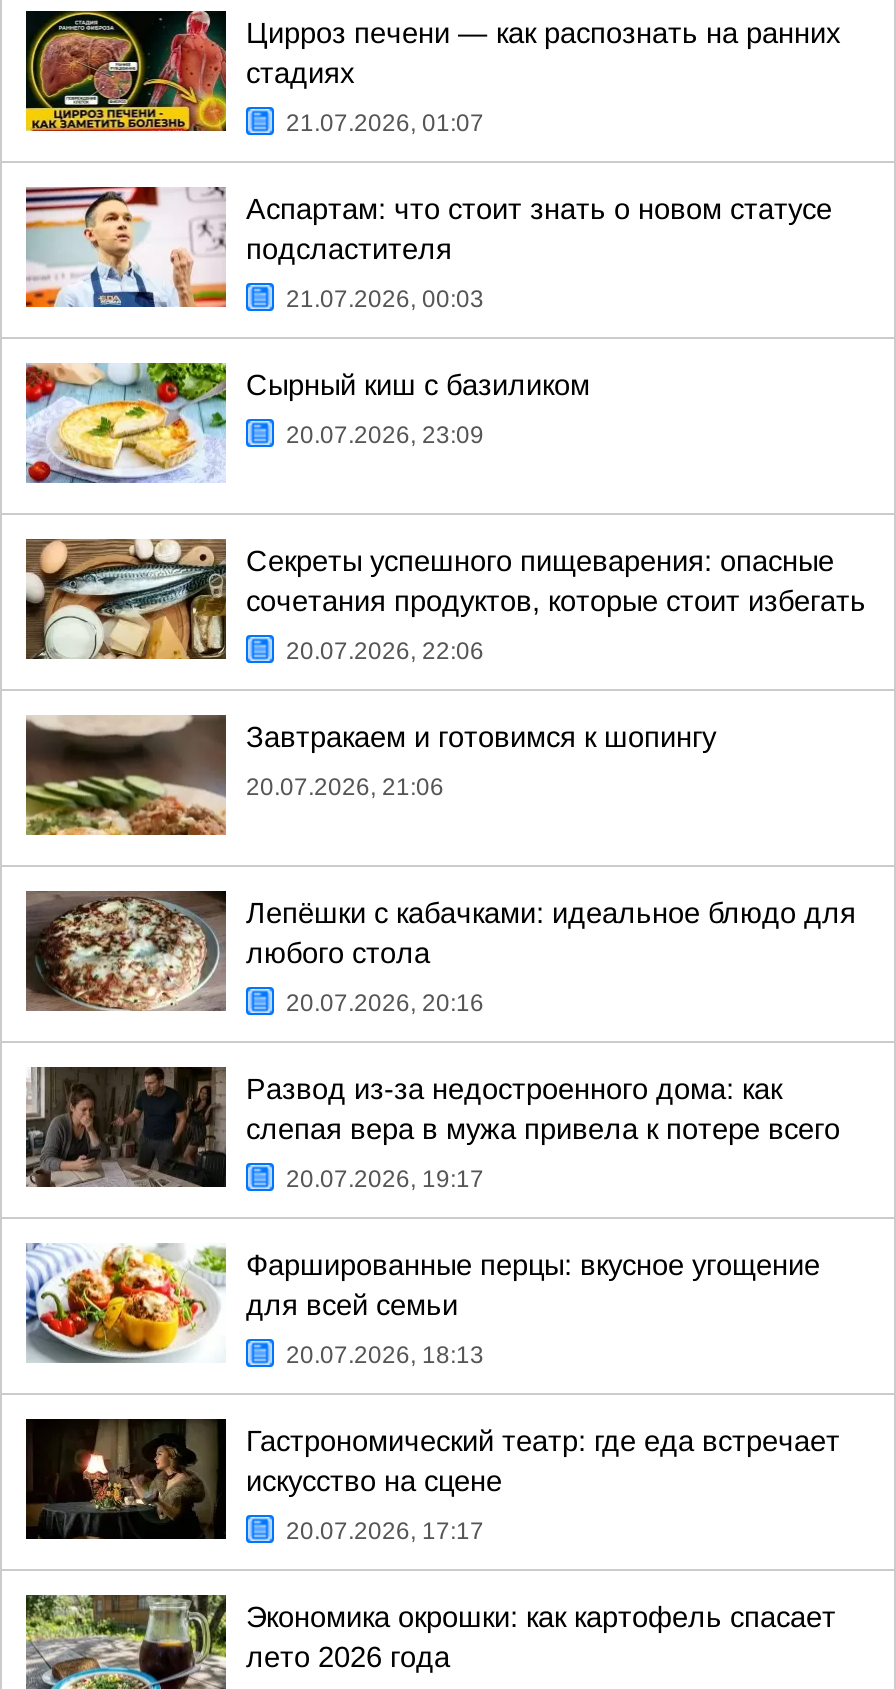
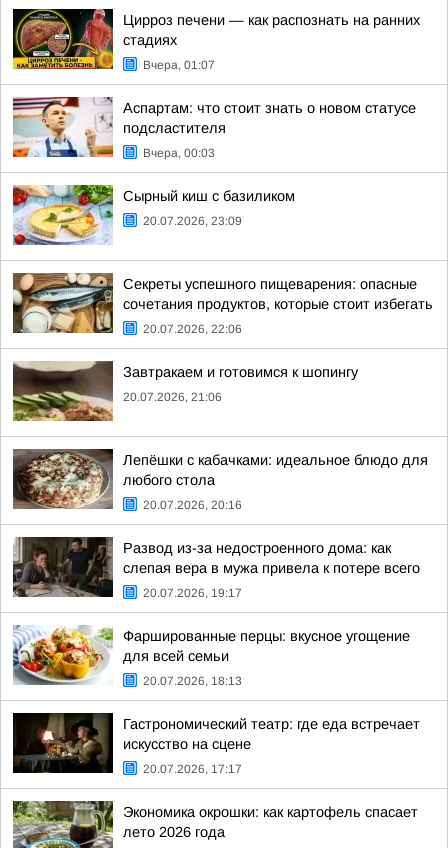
- 21.07.2026, 01:07
+ Вчера, 01:07

- 21.07.2026, 00:03
+ Вчера, 00:03
